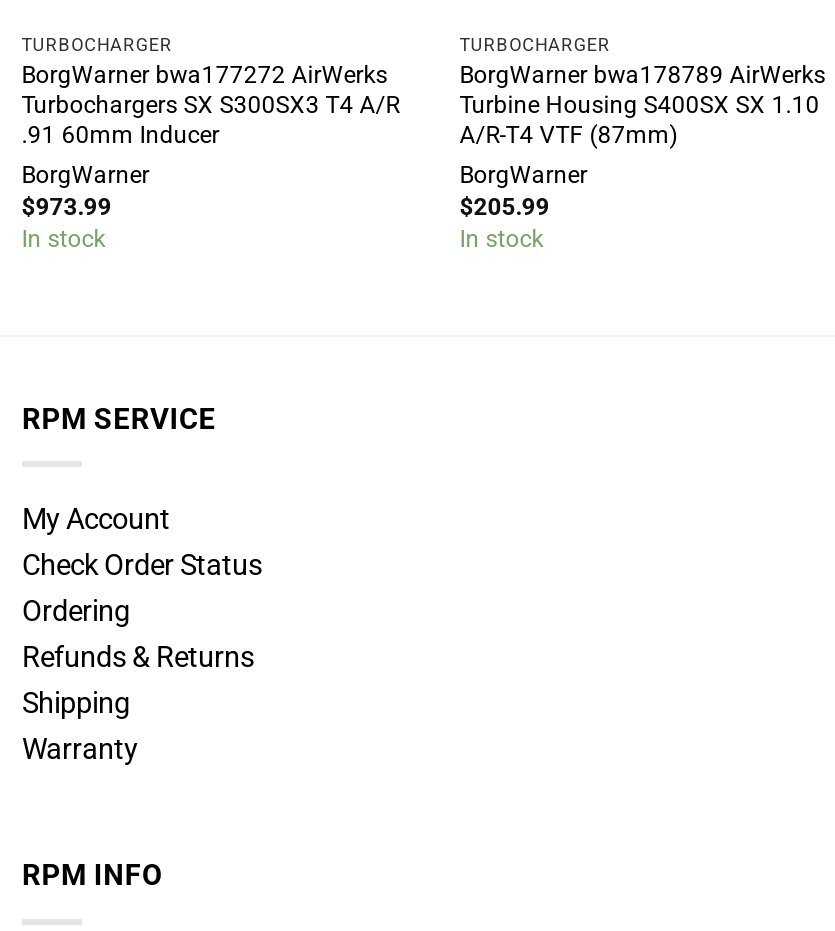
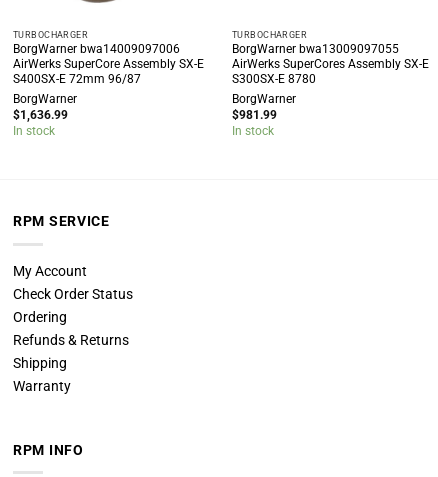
- BorgWarner bwa177272 AirWerks
- Turbochargers SX S300SX3 T4 A/R
- .91 60mm Inducer
+ BorgWarner bwa14009097006
+ AirWerks SuperCore Assembly SX-E
+ S400SX-E 72mm 96/87

- BorgWarner bwa178789 AirWerks
- Turbine Housing S400SX SX 1.10
- A/R-T4 VTF (87mm)
+ BorgWarner bwa13009097055
+ AirWerks SuperCores Assembly SX-E
+ S300SX-E 8780

- $973.99
+ $1,636.99

- $205.99
+ $981.99
